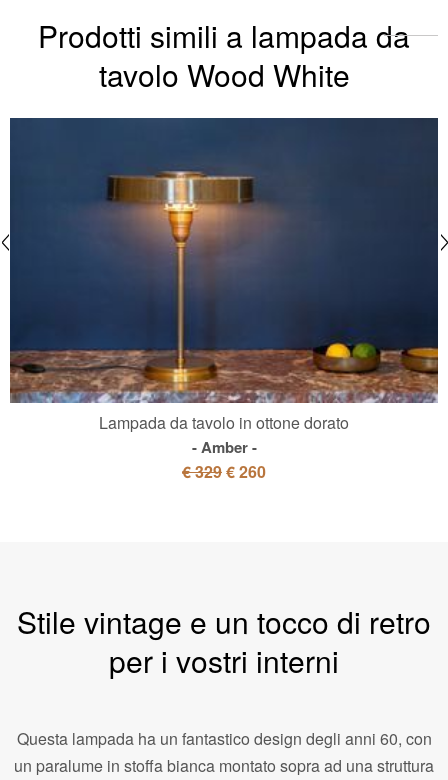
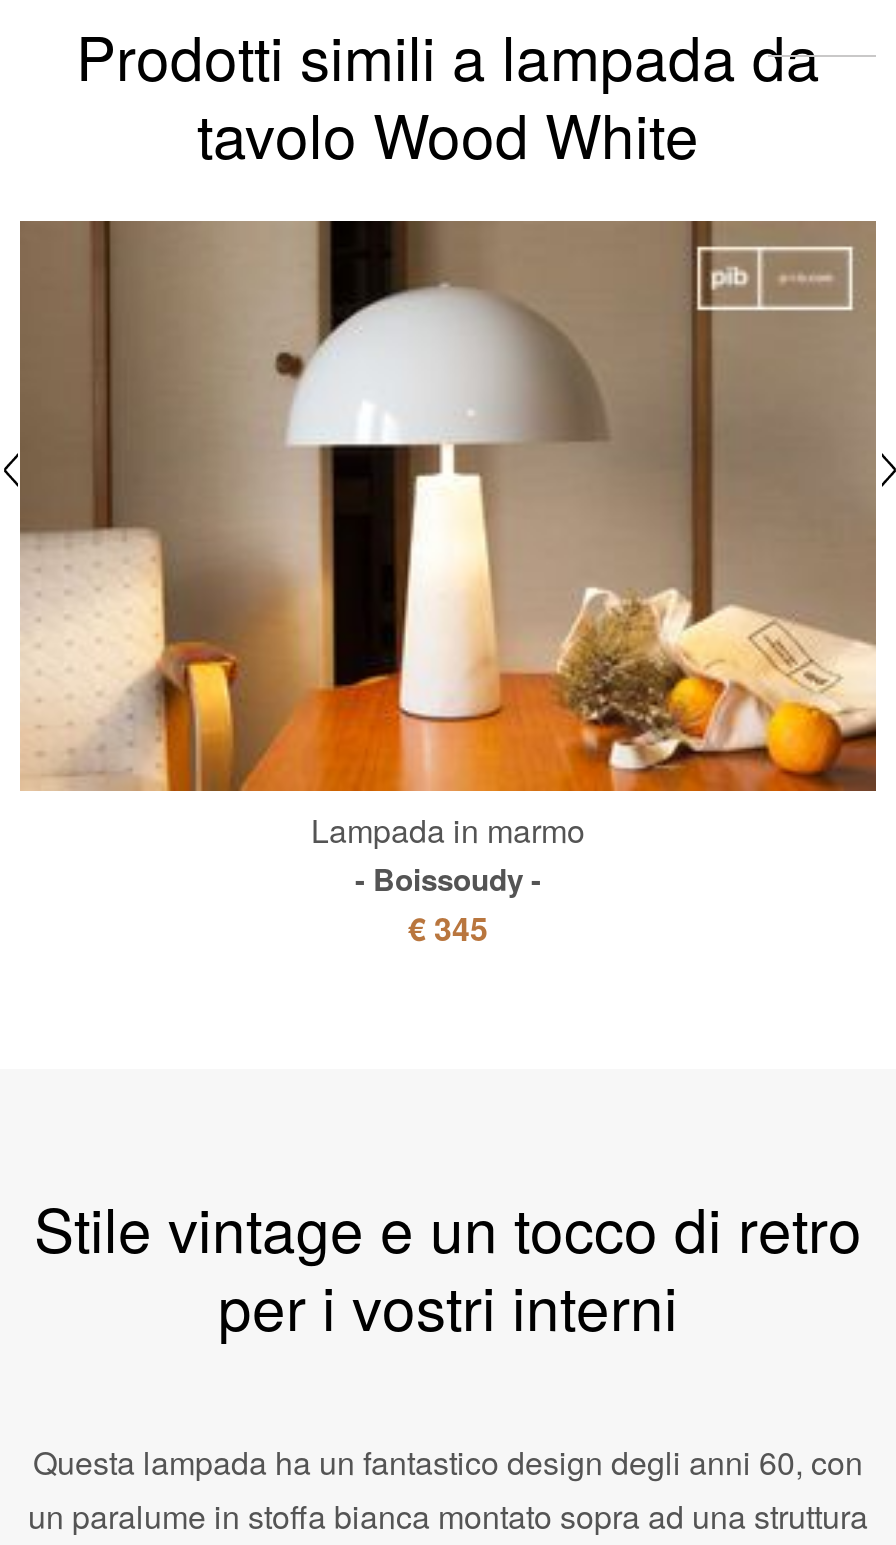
- [image]
- Lampada da tavolo in ottone dorato
- Amber
- € 329 € 260
+ [image]
+ Lampada in marmo
+ Boissoudy
+ € 345
